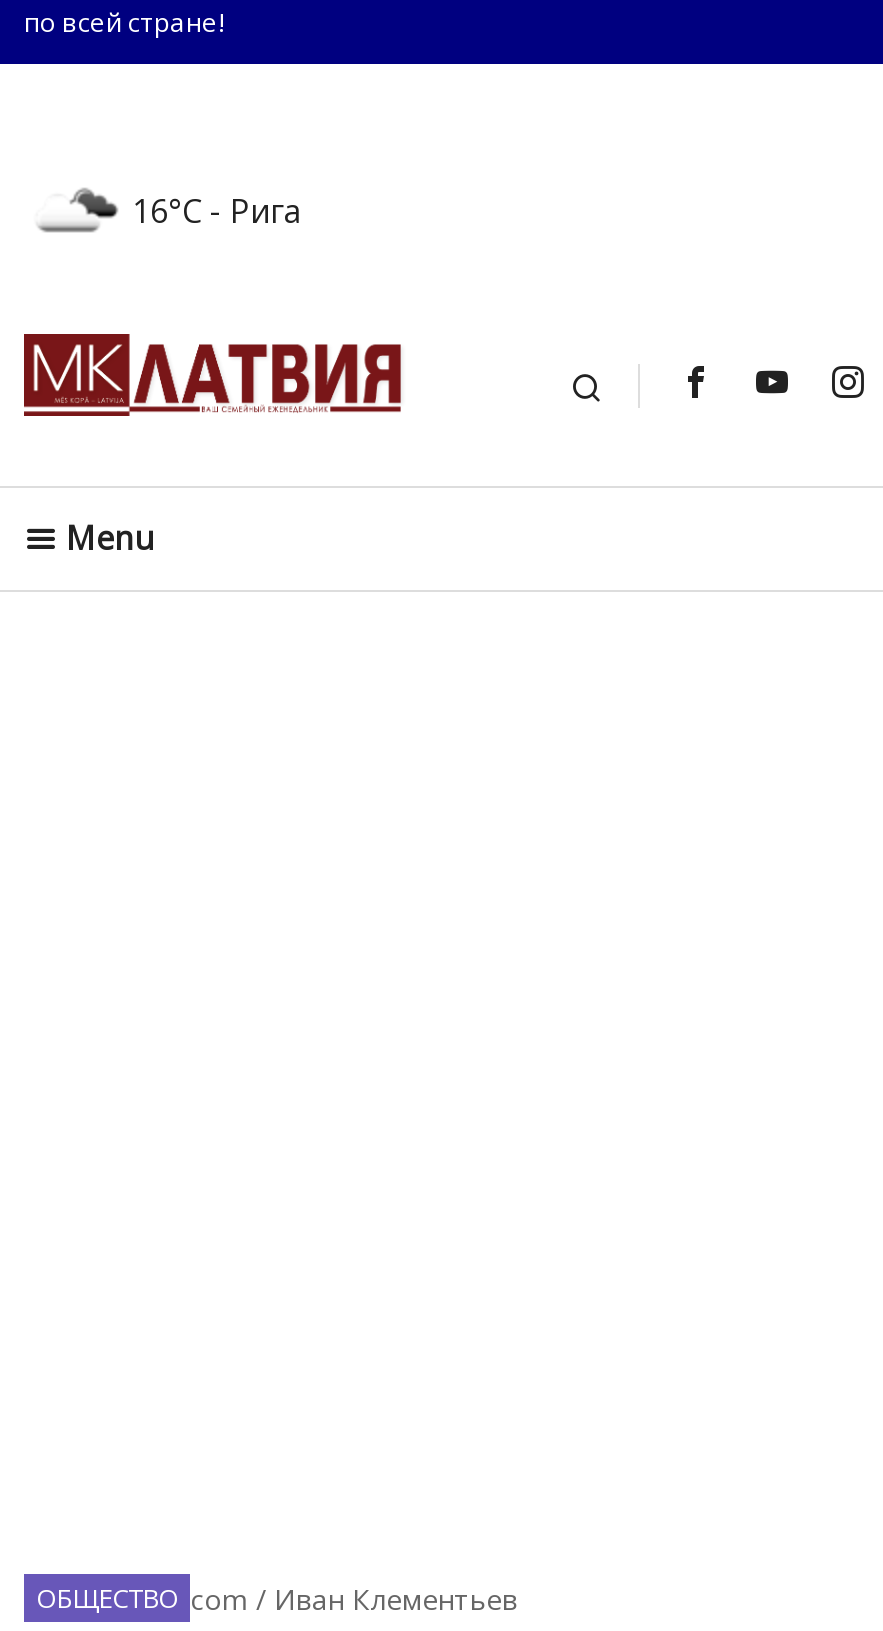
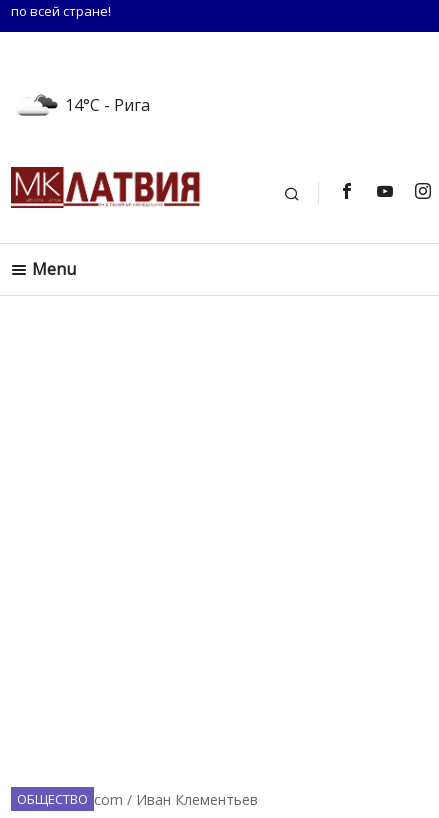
- 16°C - Рига
+ 14°C - Рига
